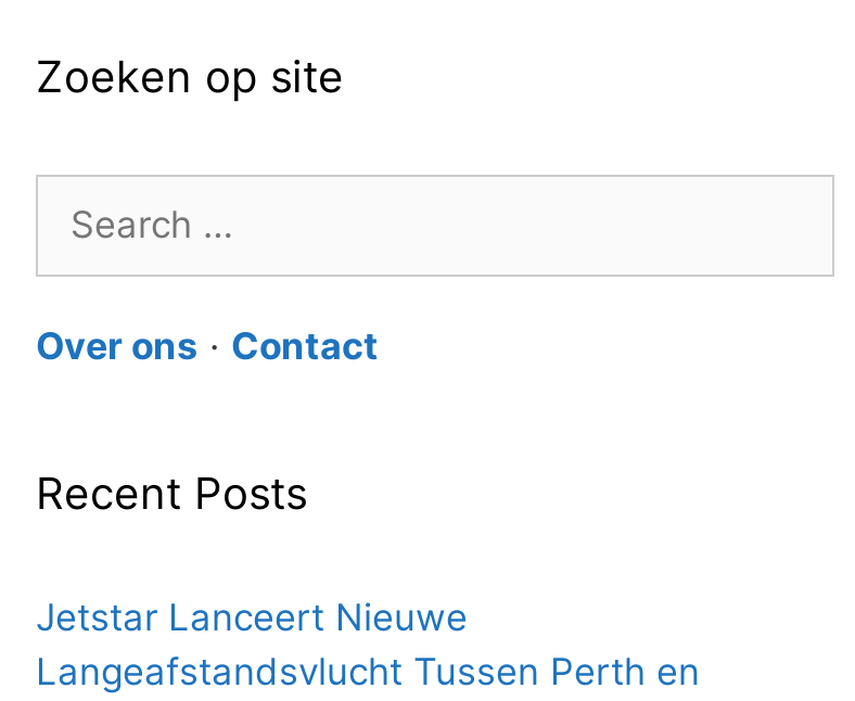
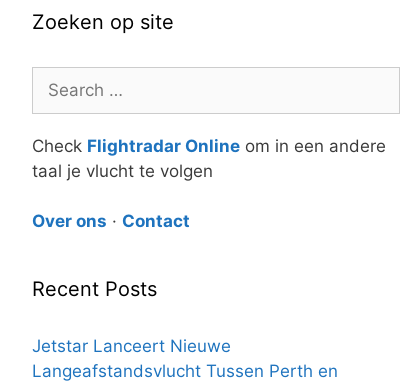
+ Check Flightradar Online om in een andere
+ taal je vlucht te volgen
